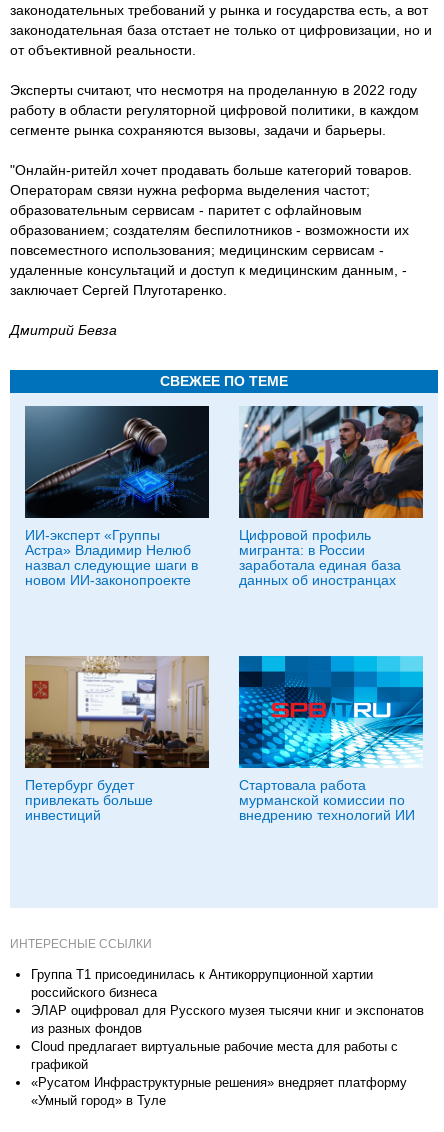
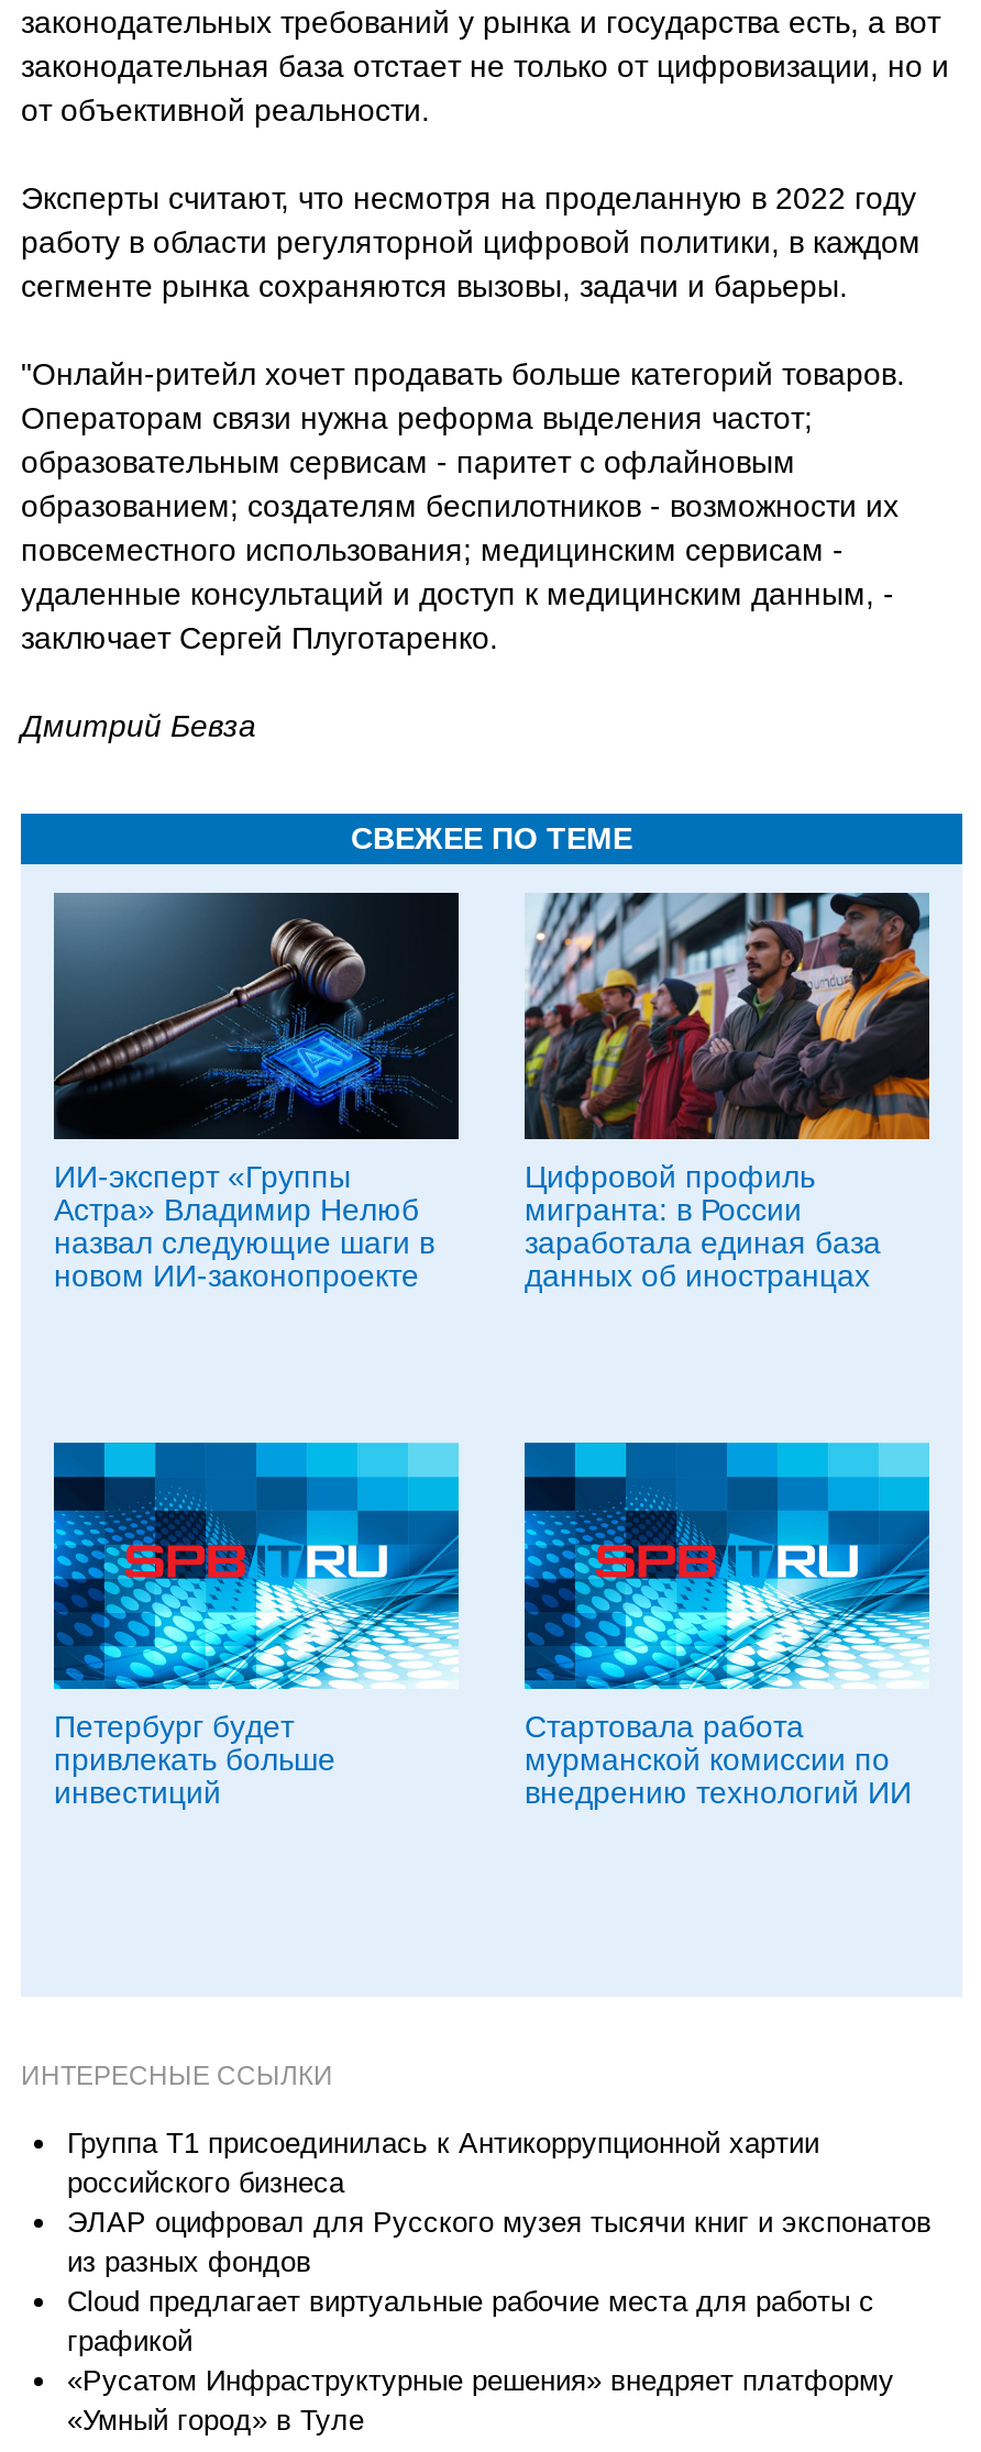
- [image]
+ [image]
